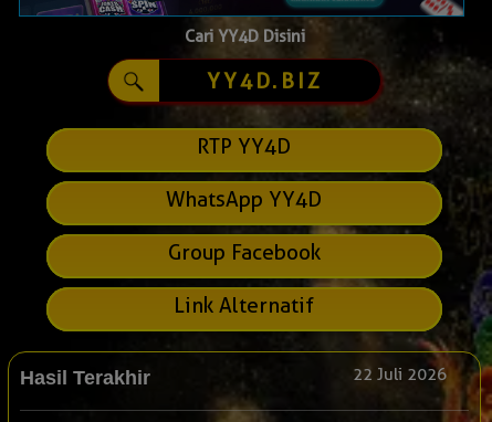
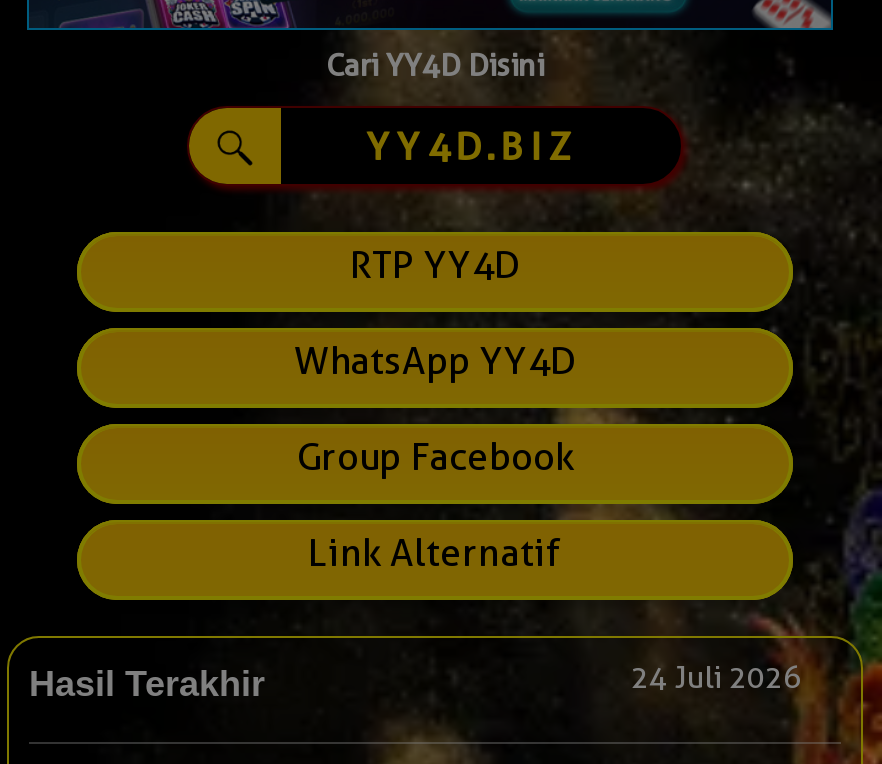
- 22 Juli 2026
+ 24 Juli 2026
